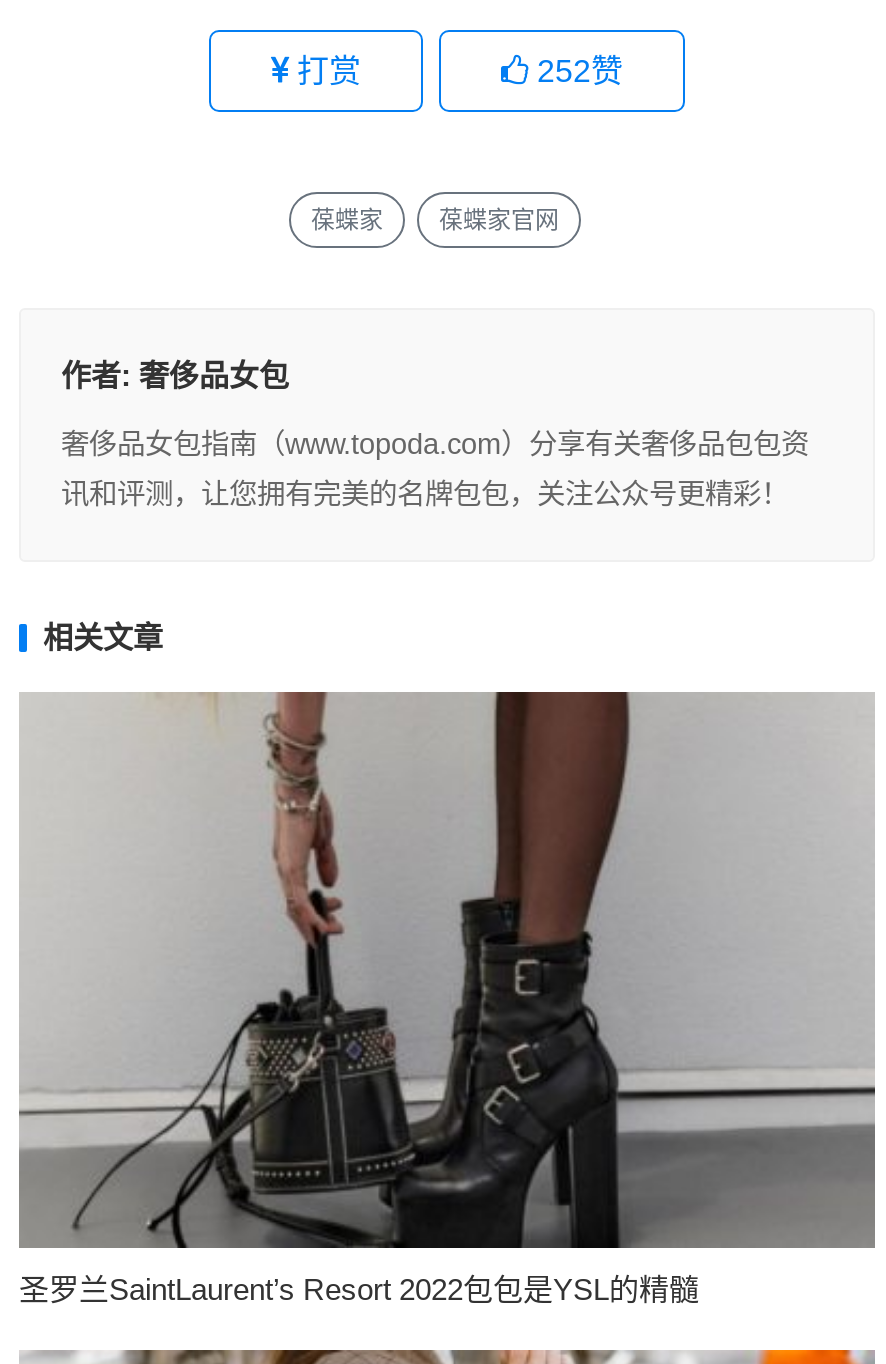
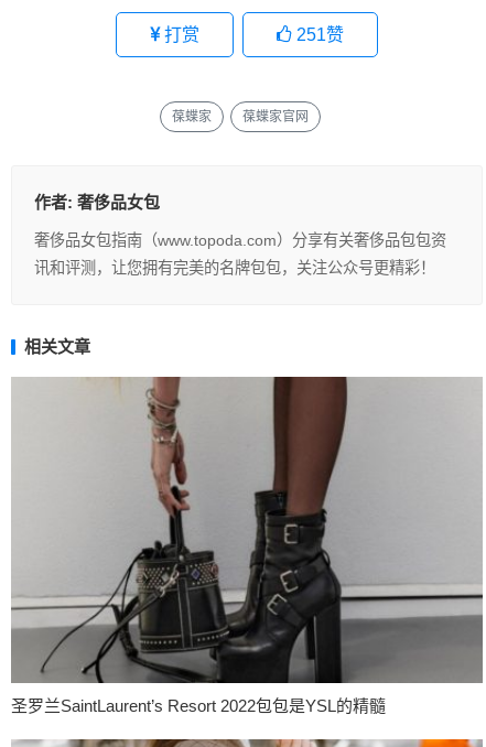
- 252赞
+ 251赞
